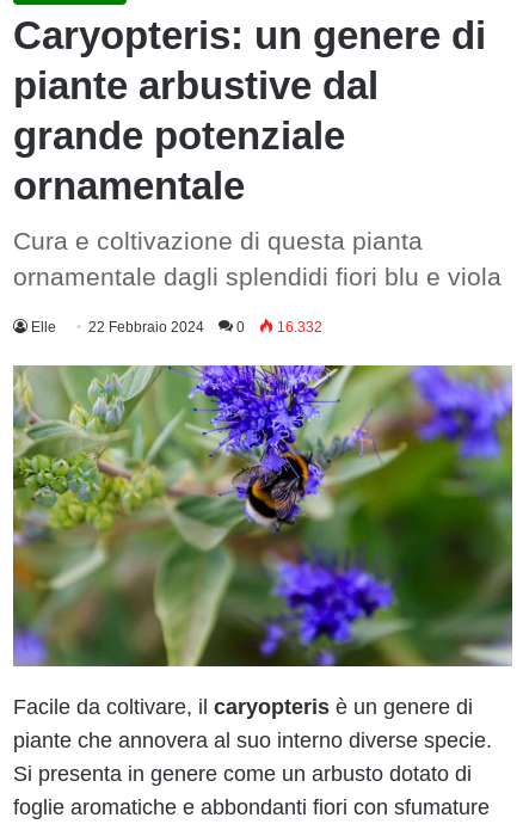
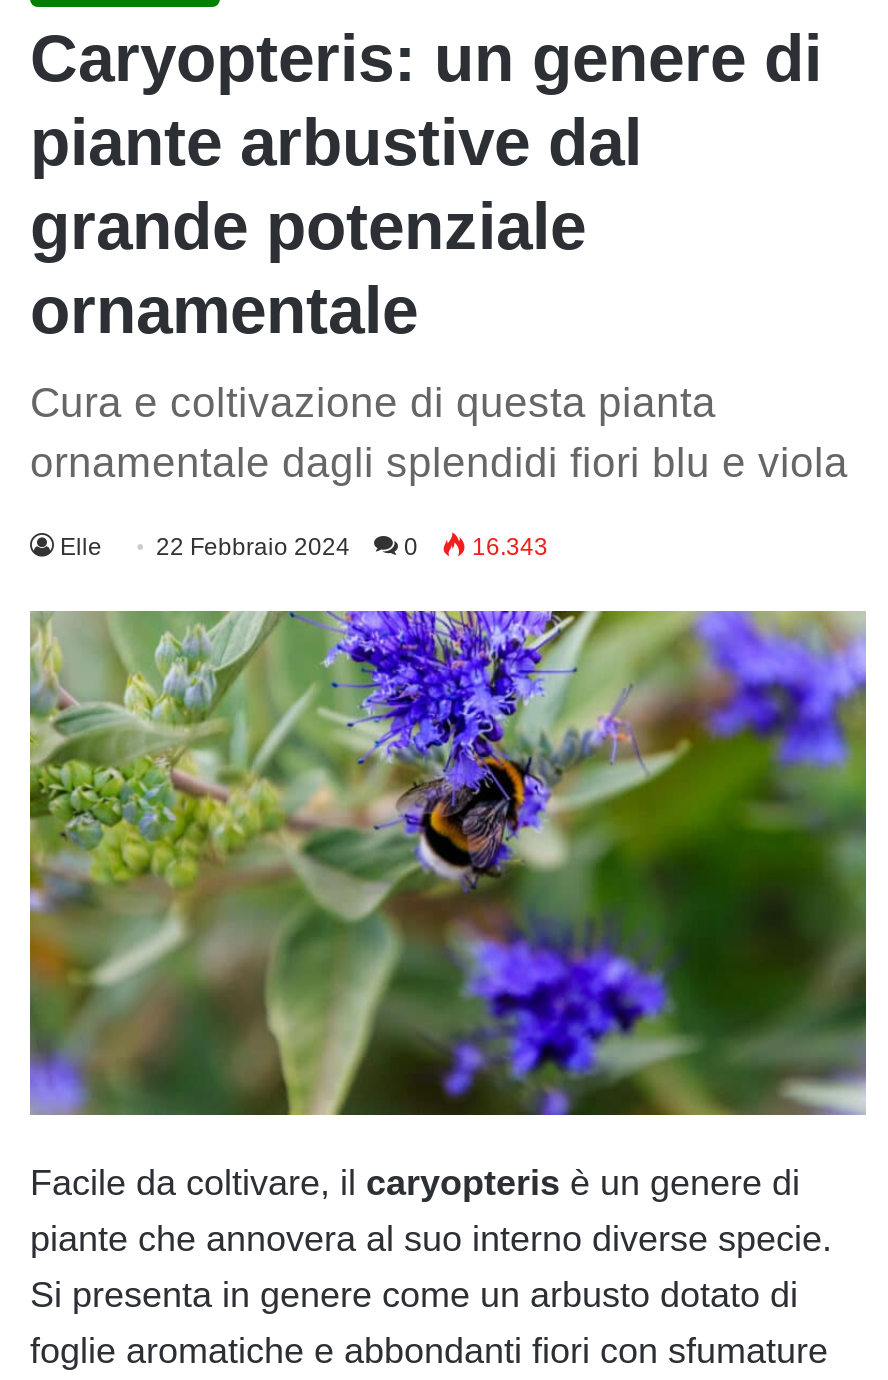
- Elle 22 Febbraio 2024 0 16.332
+ Elle 22 Febbraio 2024 0 16.343
